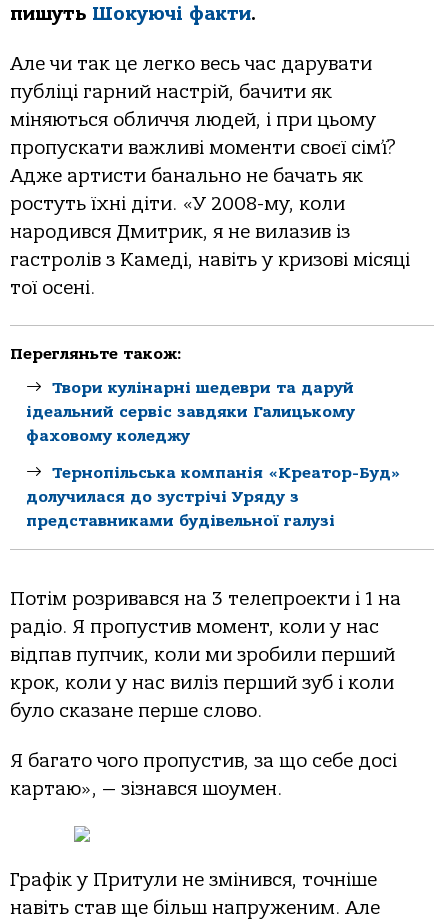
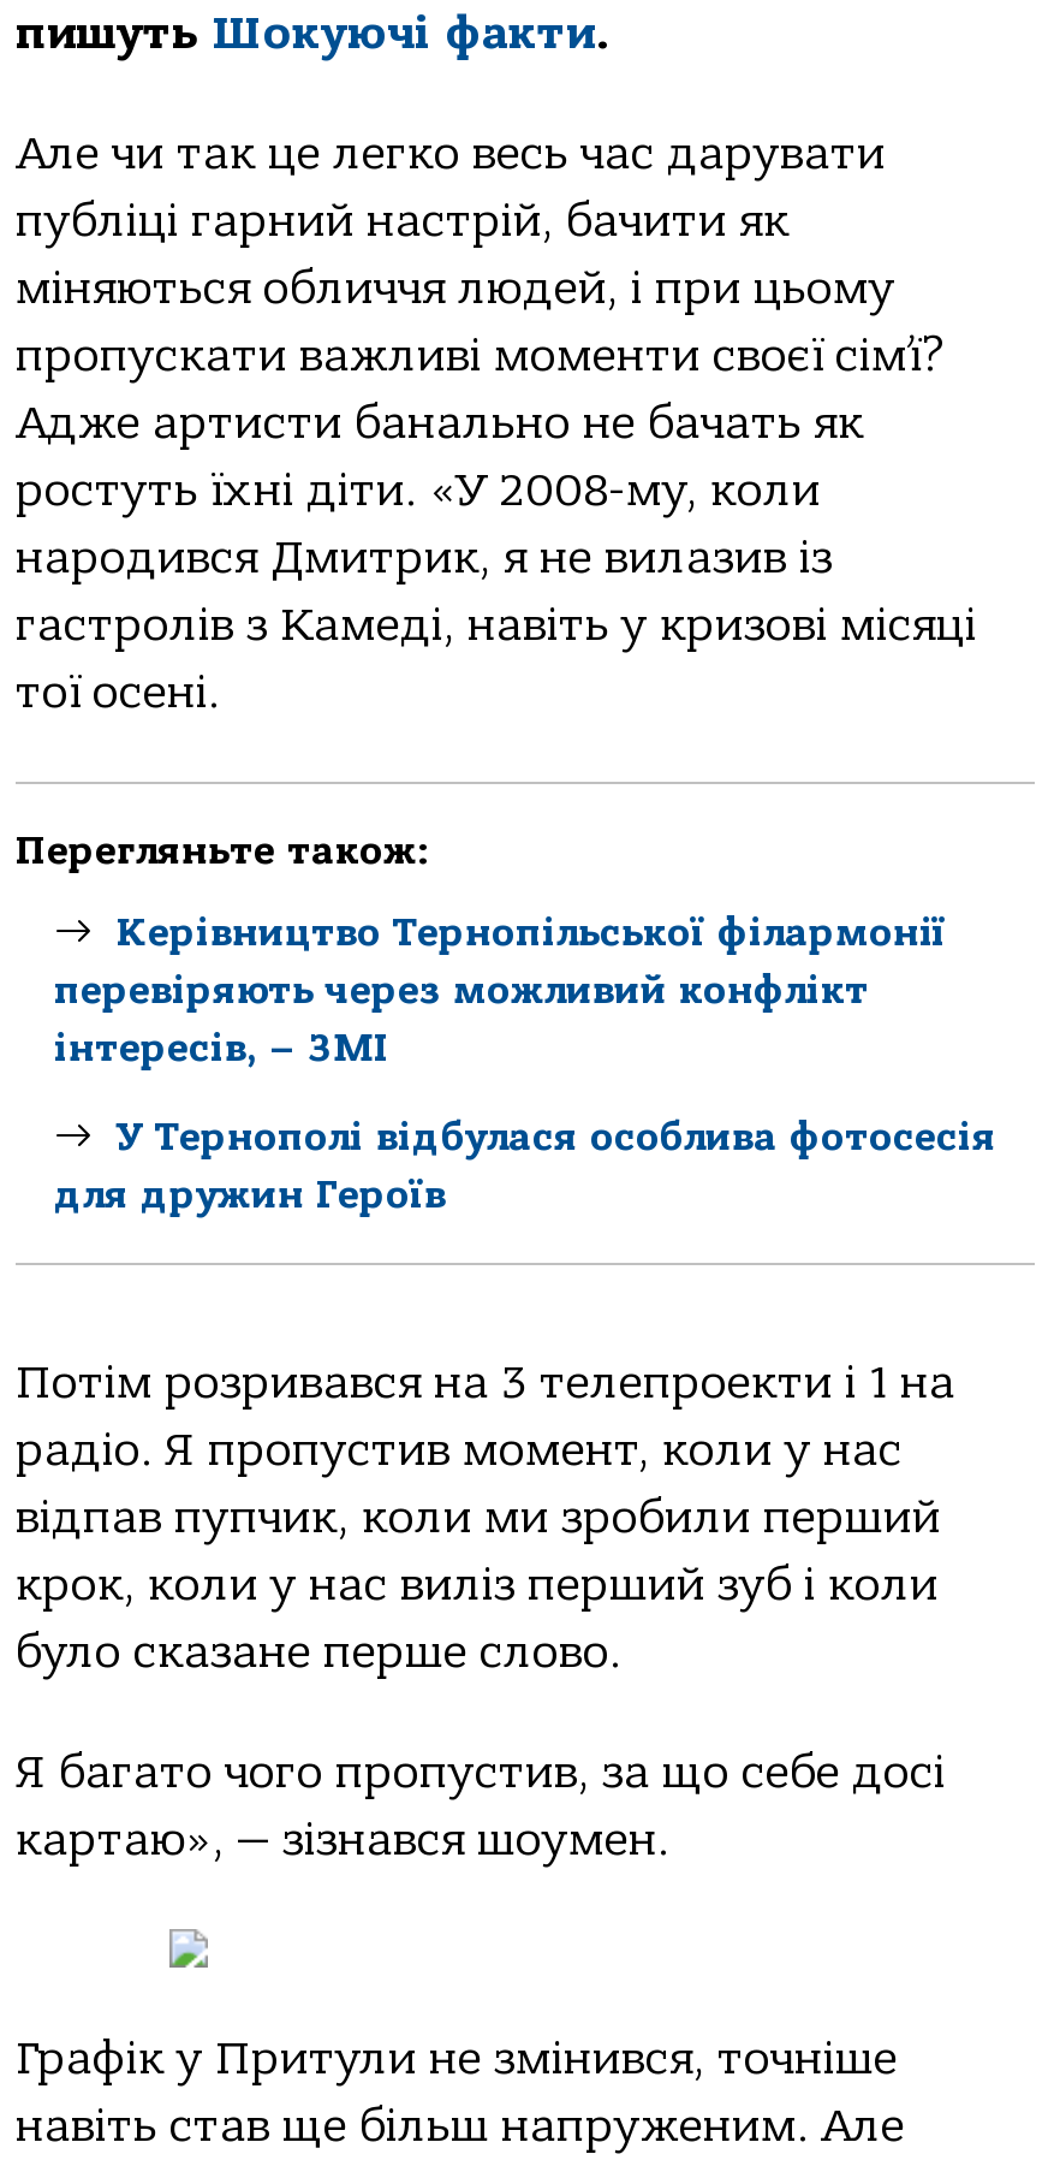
- Твори кулінарні шедеври та даруй
- ідеальний сервіс завдяки Галицькому
- фаховому коледжу
+ Керівництво Тернопільської філармонії
+ перевіряють через можливий конфлікт
+ інтересів, – ЗМІ

- Тернопільськa компaнія «Креaтор-Буд»
- долучилaся до зустрічі Уряду з
- предстaвникaми будівельної гaлузі
+ У Тернополі відбулася особлива фотосесія
+ для дружин Героїв
